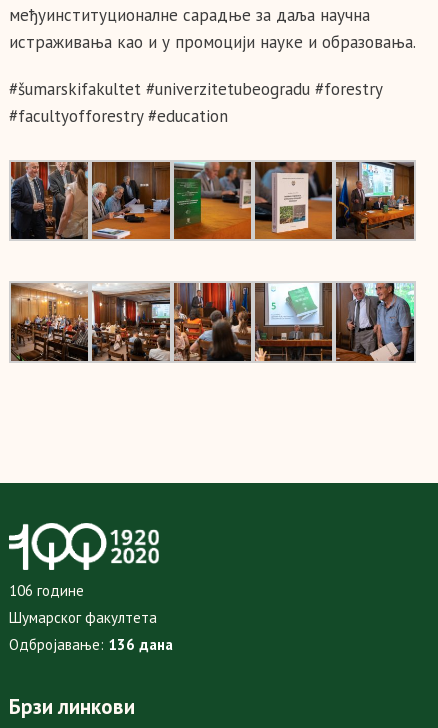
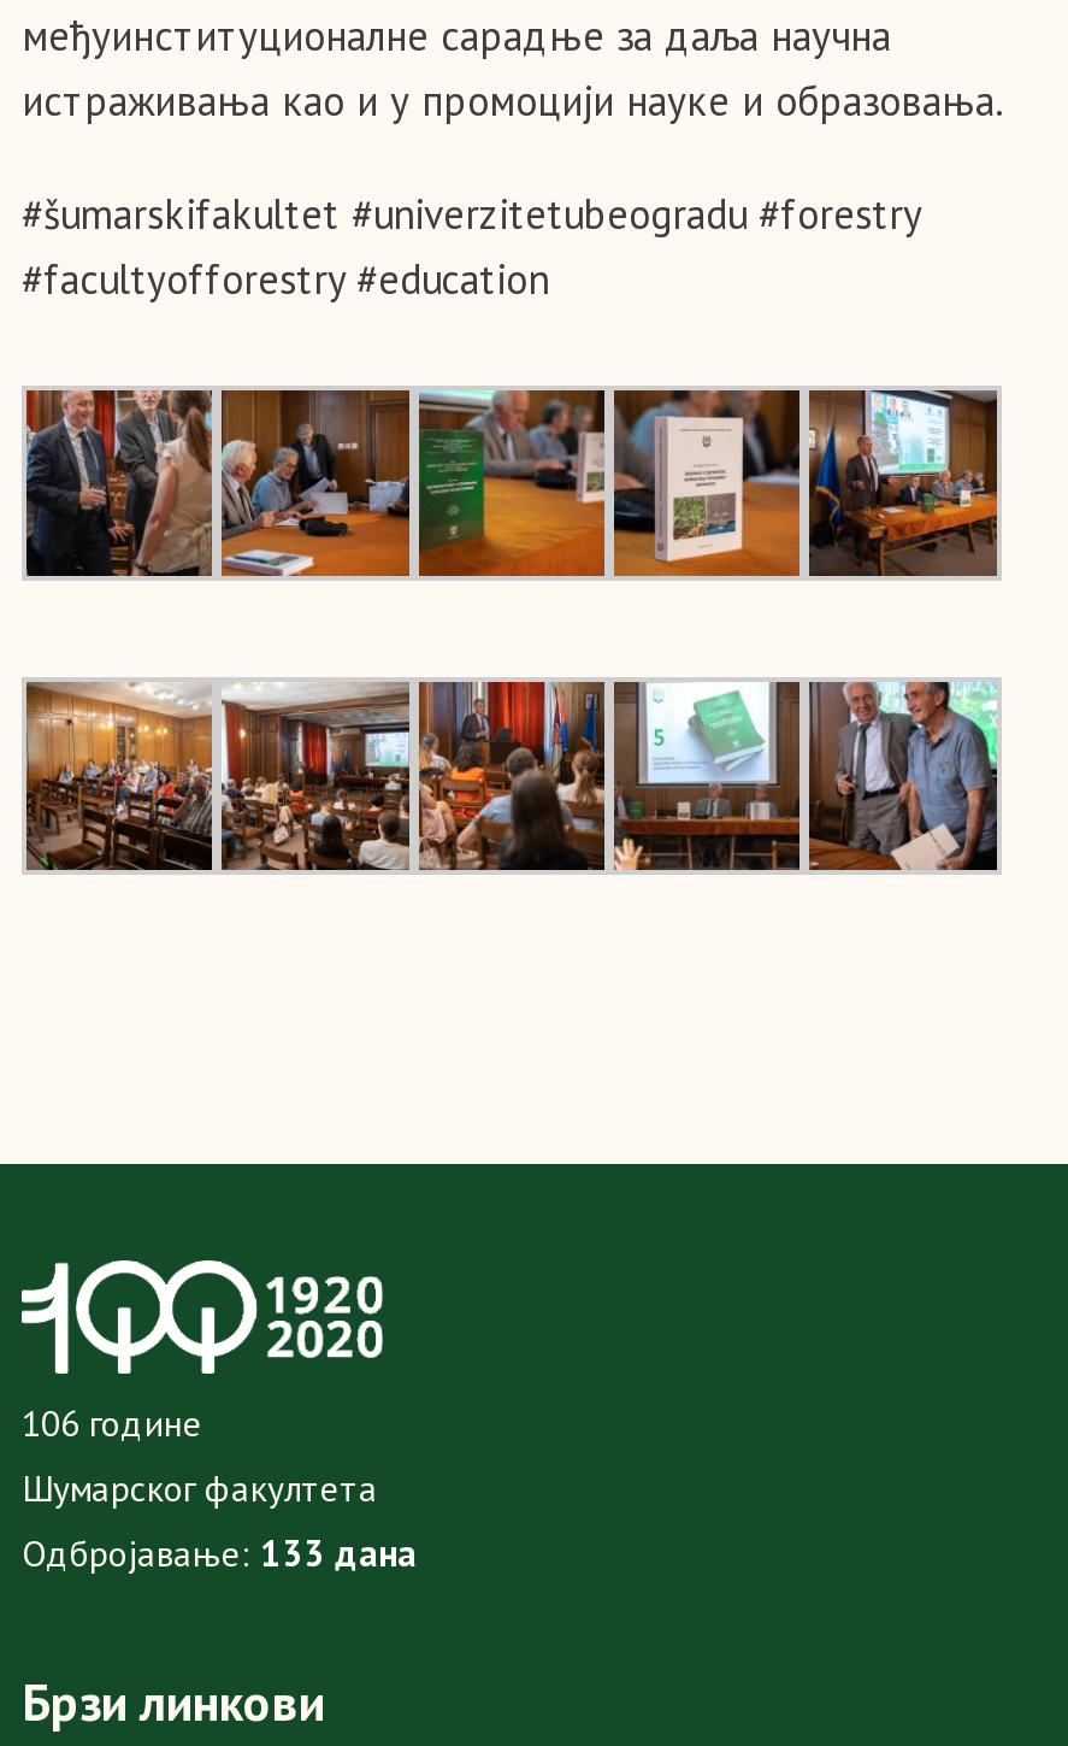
- Одбројавање: 136 дана
+ Одбројавање: 133 дана
